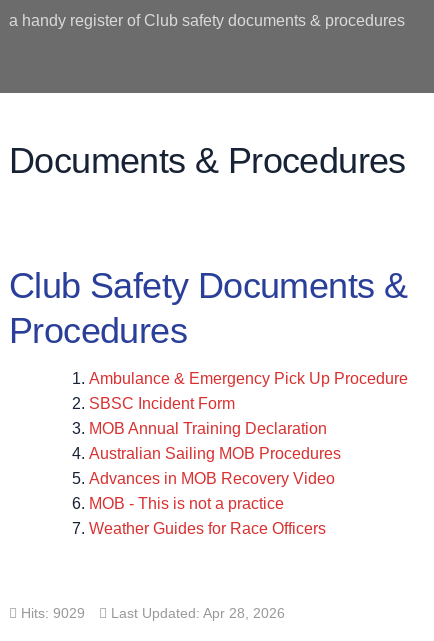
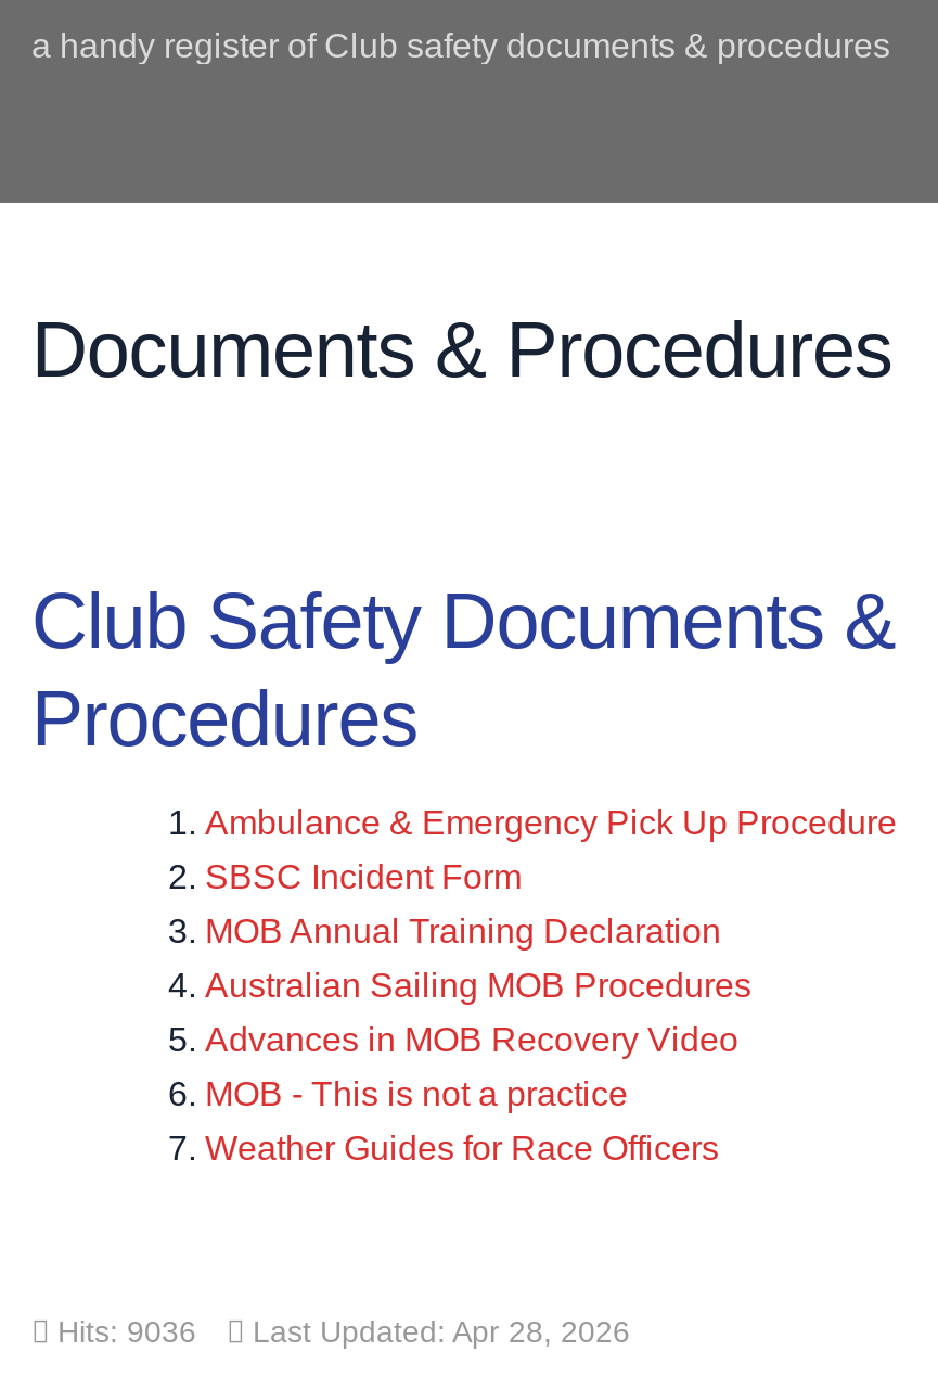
- Hits: 9029 Last Updated: Apr 28, 2026
+ Hits: 9036 Last Updated: Apr 28, 2026
